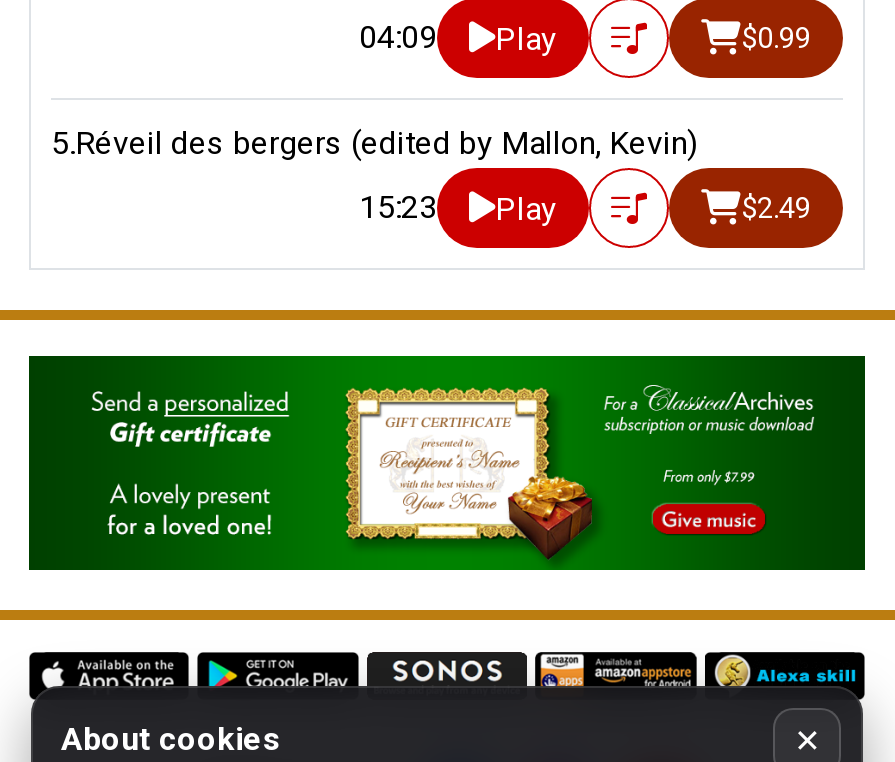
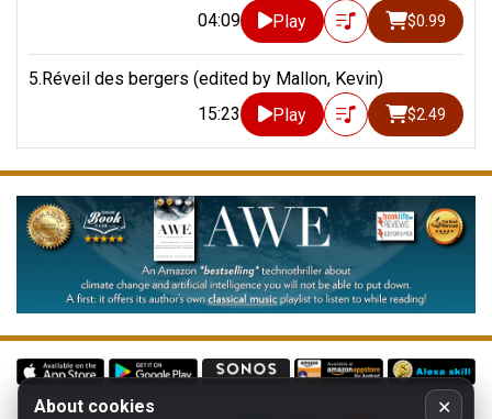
- [image]
+ [image]
